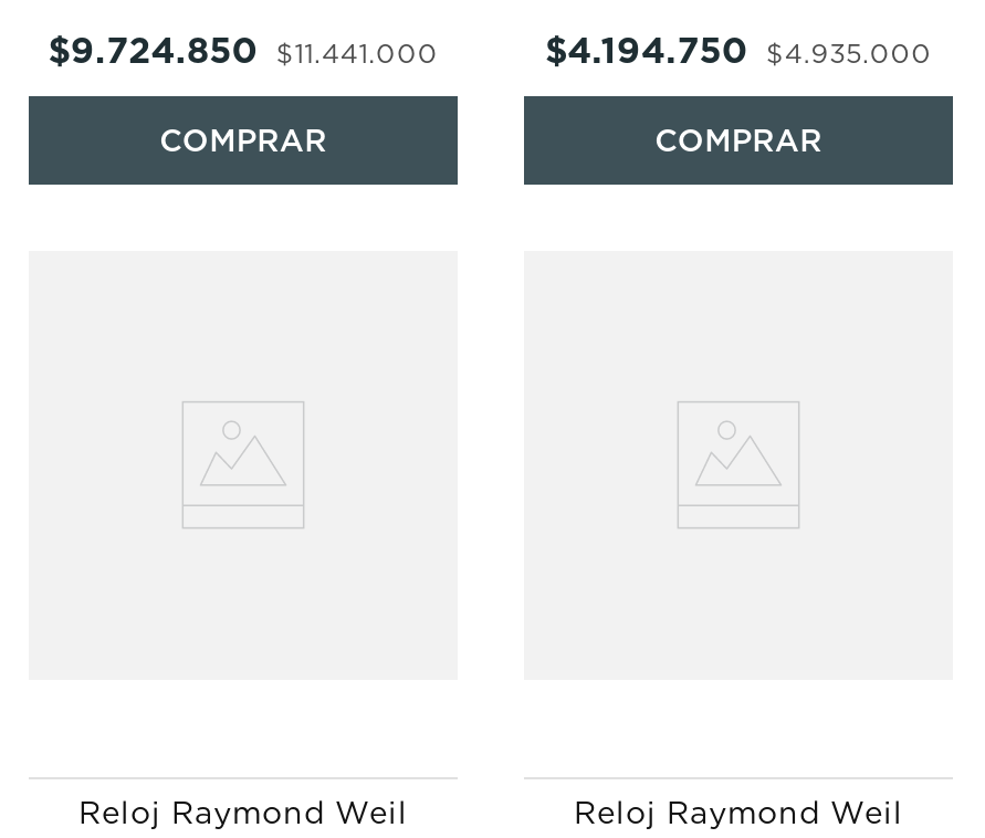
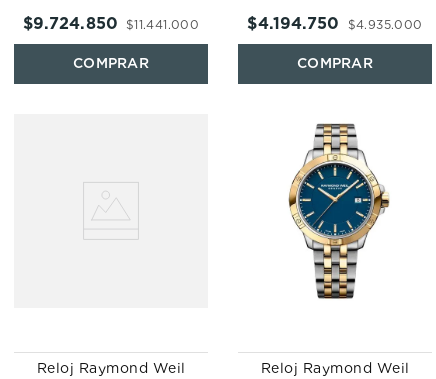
+ [image]
